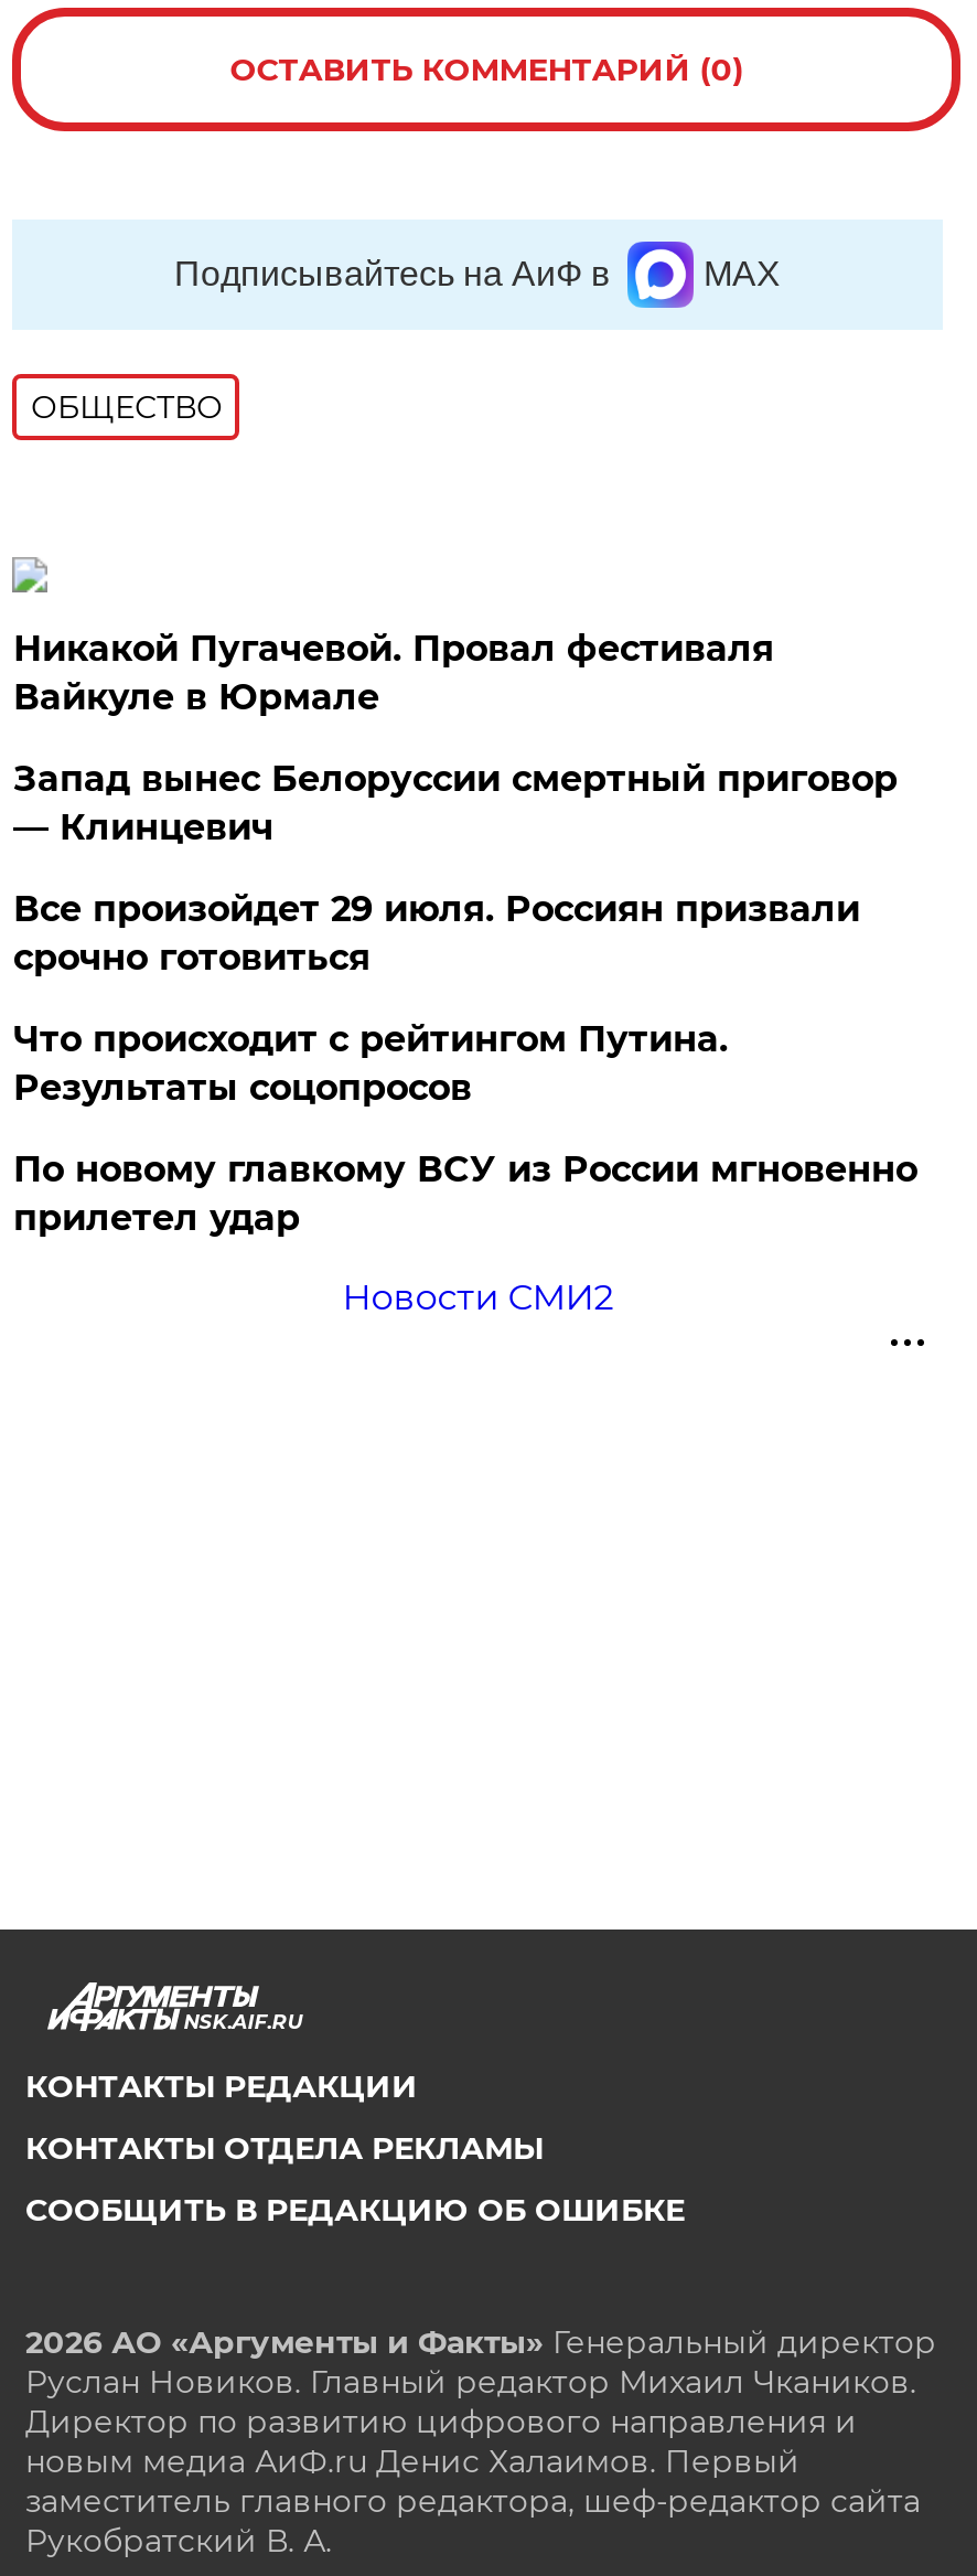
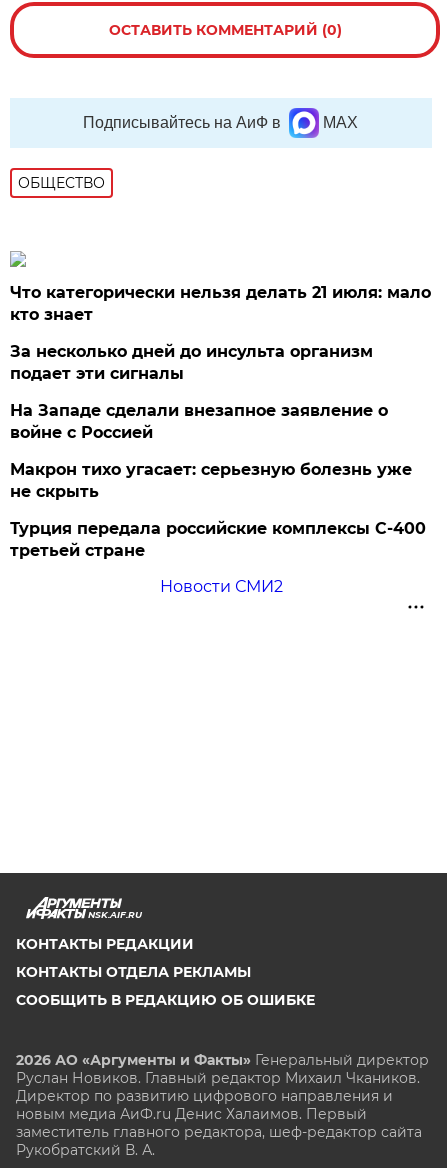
- Никакой Пугачевой. Провал фестиваля
- Вайкуле в Юрмале
+ Что категорически нельзя делать 21 июля: мало
+ кто знает

- Запад вынес Белоруссии смертный приговор
- — Клинцевич
+ За несколько дней до инсульта организм
+ подает эти сигналы

- Все произойдет 29 июля. Россиян призвали
- срочно готовиться
+ На Западе сделали внезапное заявление о
+ войне с Россией

- Что происходит с рейтингом Путина.
- Результаты соцопросов
+ Макрон тихо угасает: серьезную болезнь уже
+ не скрыть

- По новому главкому ВСУ из России мгновенно
- прилетел удар
+ Турция передала российские комплексы С-400
+ третьей стране
